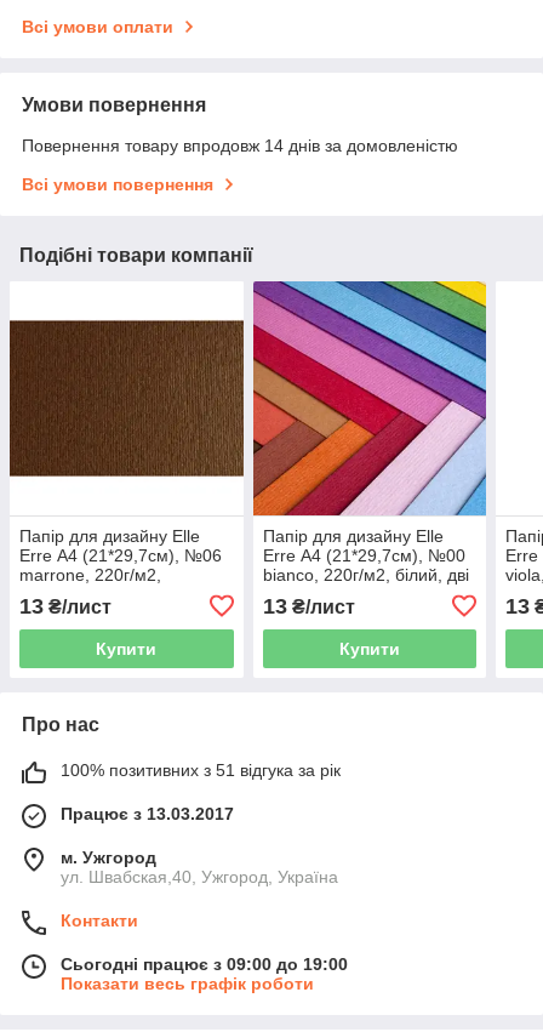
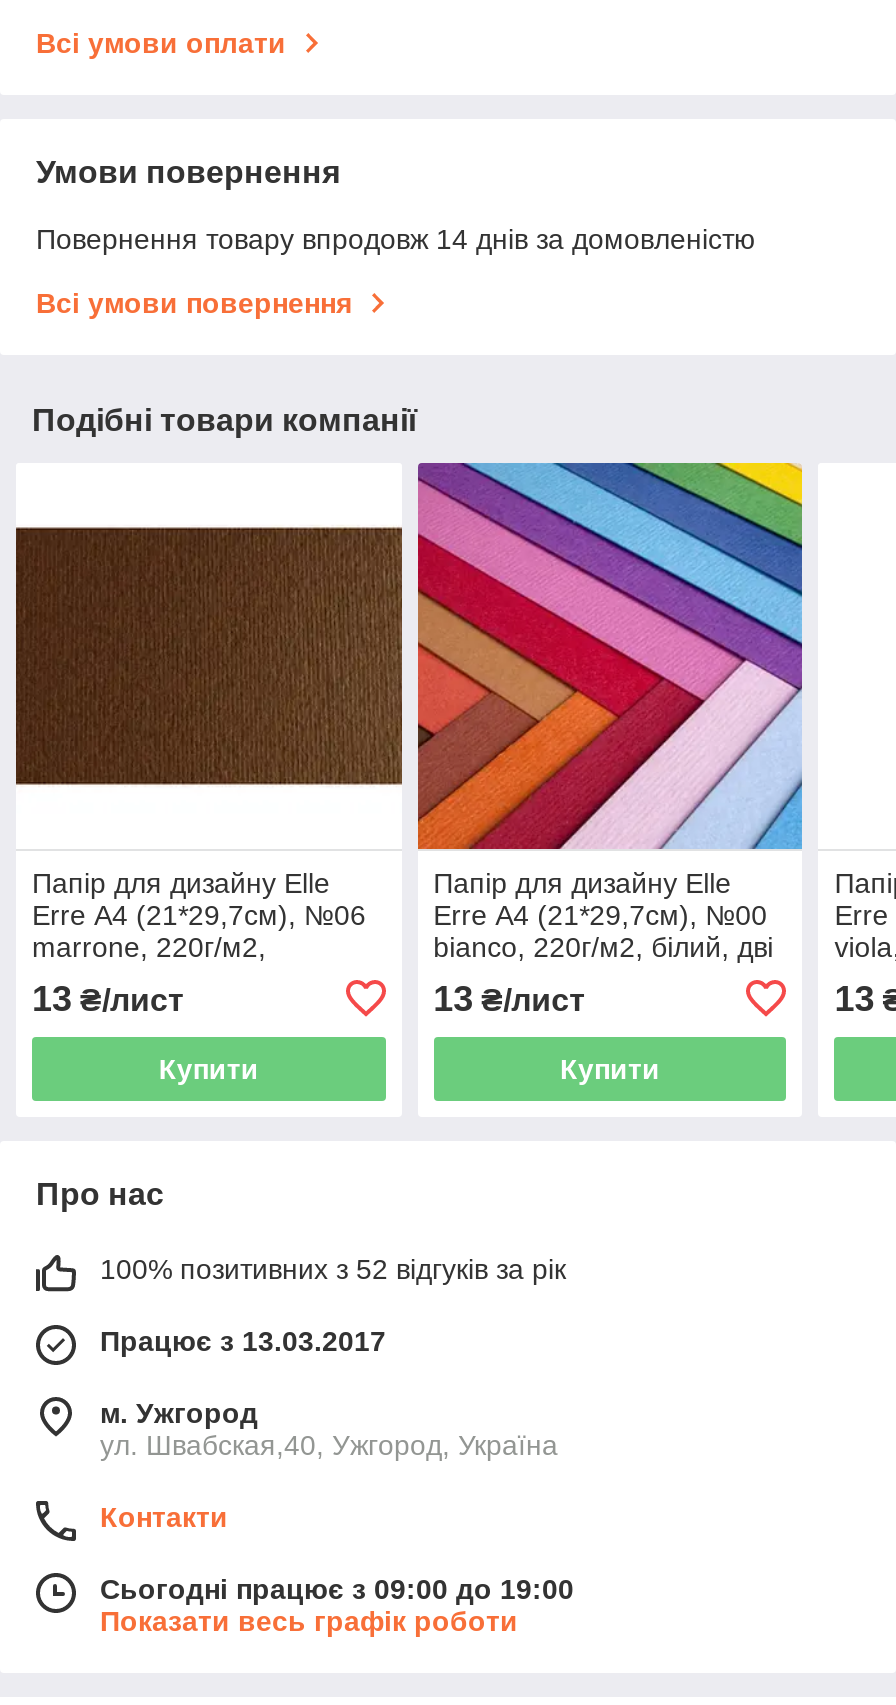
- 100% позитивних з 51 відгука за рік
+ 100% позитивних з 52 відгуків за рік
